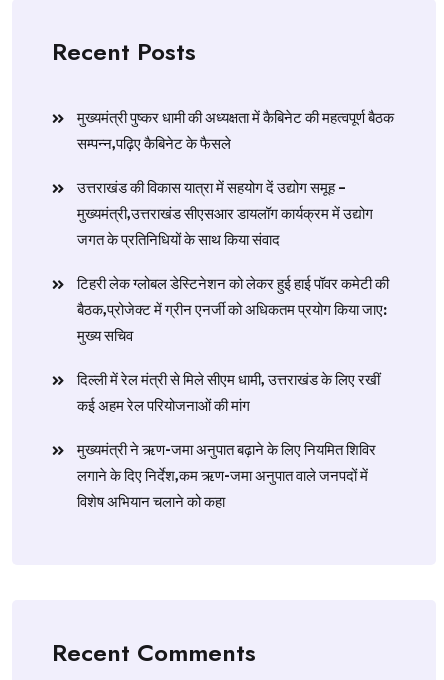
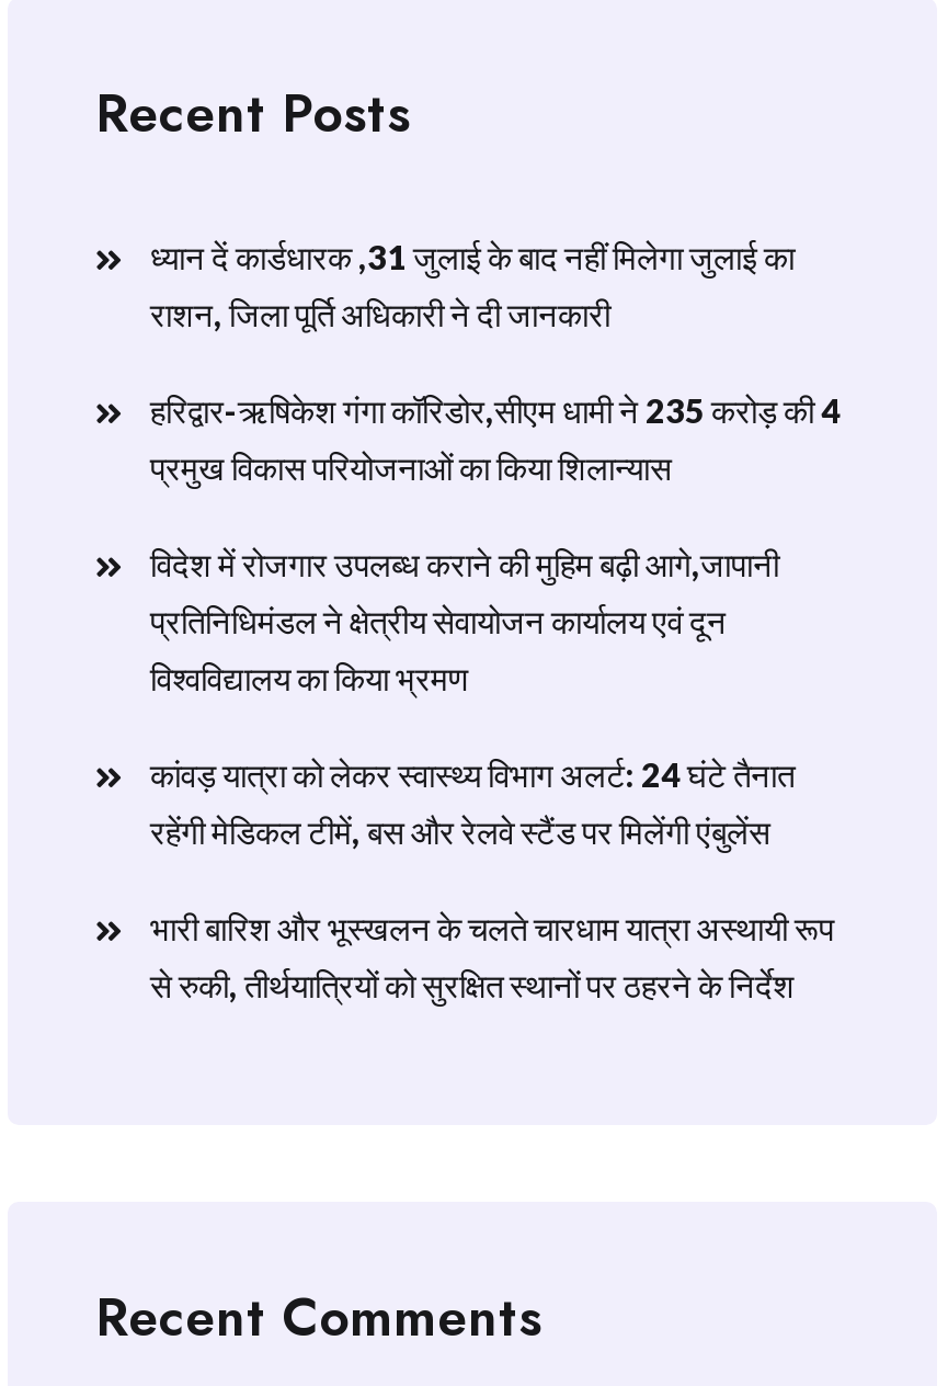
- मुख्यमंत्री पुष्कर धामी की अध्यक्षता में कैबिनेट की महत्वपूर्ण बैठक
- सम्पन्न,पढ़िए कैबिनेट के फैसले
+ ध्यान दें कार्डधारक ,31 जुलाई के बाद नहीं मिलेगा जुलाई का
+ राशन, जिला पूर्ति अधिकारी ने दी जानकारी

- उत्तराखंड की विकास यात्रा में सहयोग दें उद्योग समूह –
- मुख्यमंत्री,उत्तराखंड सीएसआर डायलॉग कार्यक्रम में उद्योग
- जगत के प्रतिनिधियों के साथ किया संवाद
+ हरिद्वार-ऋषिकेश गंगा कॉरिडोर,सीएम धामी ने 235 करोड़ की 4
+ प्रमुख विकास परियोजनाओं का किया शिलान्यास

- टिहरी लेक ग्लोबल डेस्टिनेशन को लेकर हुई हाई पॉवर कमेटी की
- बैठक,प्रोजेक्ट में ग्रीन एनर्जी को अधिकतम प्रयोग किया जाए:
- मुख्य सचिव
+ विदेश में रोजगार उपलब्ध कराने की मुहिम बढ़ी आगे,जापानी
+ प्रतिनिधिमंडल ने क्षेत्रीय सेवायोजन कार्यालय एवं दून
+ विश्वविद्यालय का किया भ्रमण

- दिल्ली में रेल मंत्री से मिले सीएम धामी, उत्तराखंड के लिए रखीं
- कई अहम रेल परियोजनाओं की मांग
+ कांवड़ यात्रा को लेकर स्वास्थ्य विभाग अलर्ट: 24 घंटे तैनात
+ रहेंगी मेडिकल टीमें, बस और रेलवे स्टैंड पर मिलेंगी एंबुलेंस

- मुख्यमंत्री ने ऋण-जमा अनुपात बढ़ाने के लिए नियमित शिविर
- लगाने के दिए निर्देश,कम ऋण-जमा अनुपात वाले जनपदों में
- विशेष अभियान चलाने को कहा
+ भारी बारिश और भूस्खलन के चलते चारधाम यात्रा अस्थायी रूप
+ से रुकी, तीर्थयात्रियों को सुरक्षित स्थानों पर ठहरने के निर्देश
